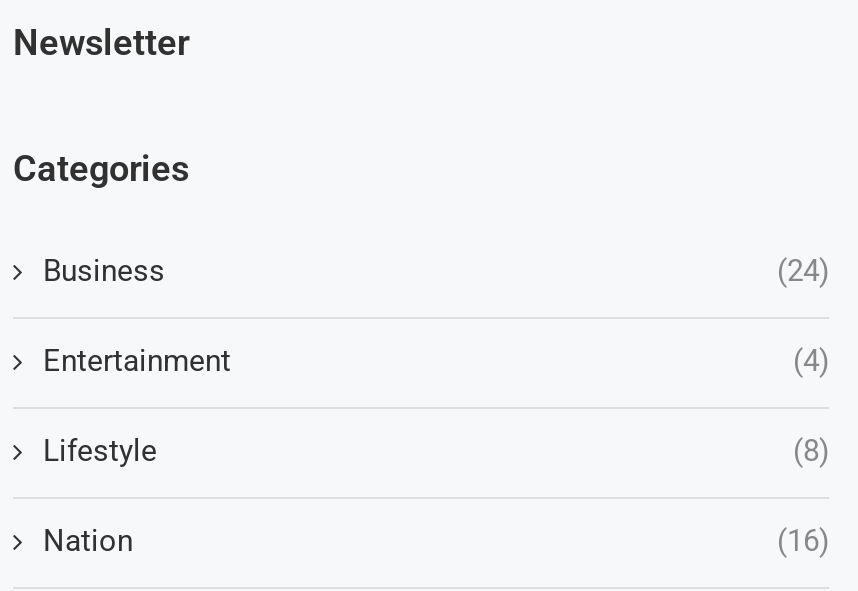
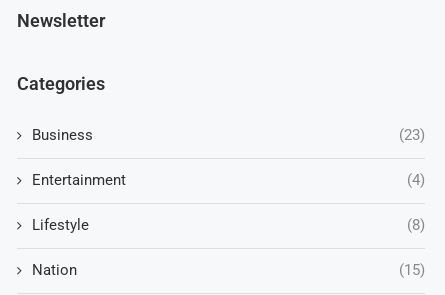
- (24)
+ (23)

- (16)
+ (15)
